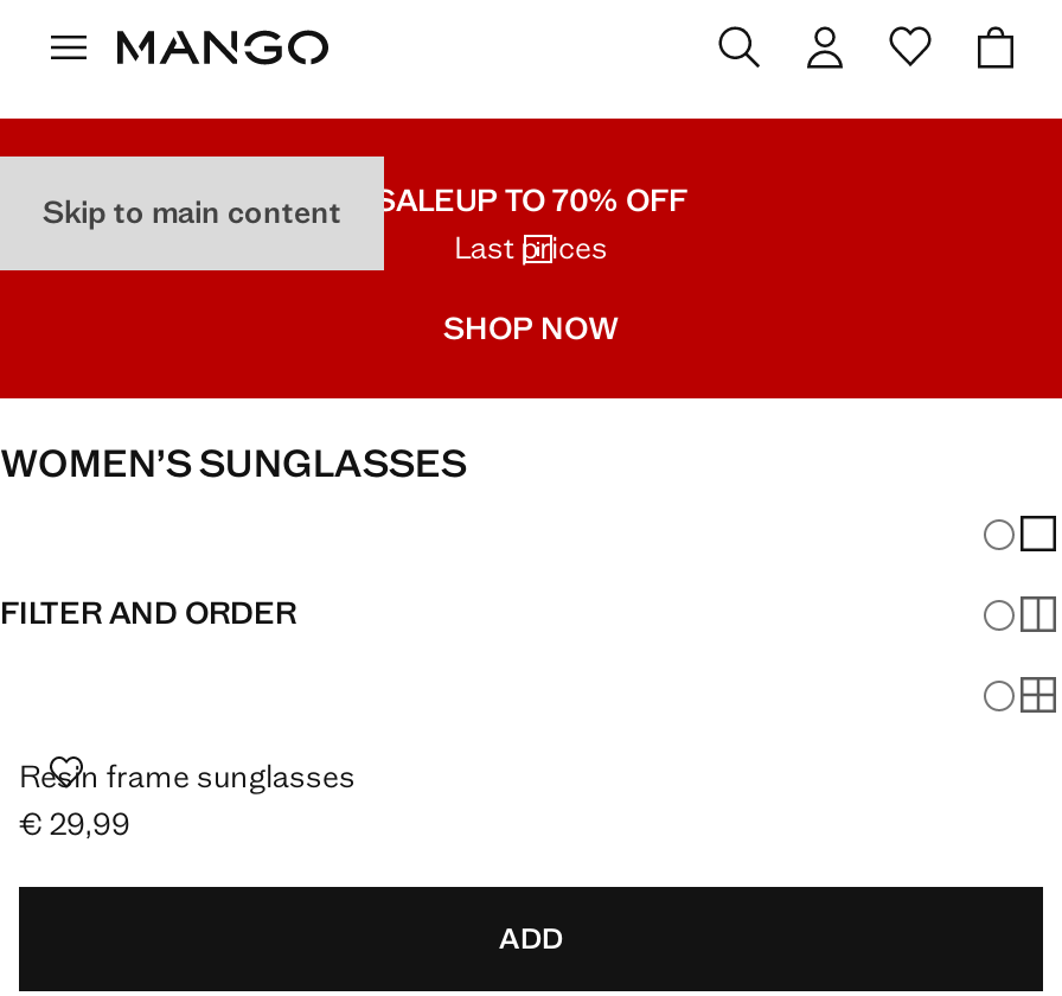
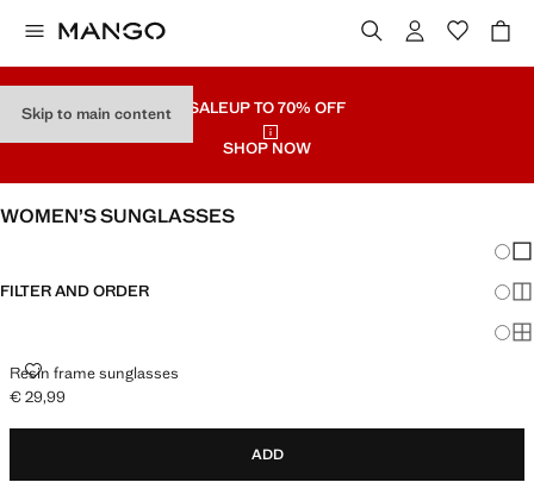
- Last prices
